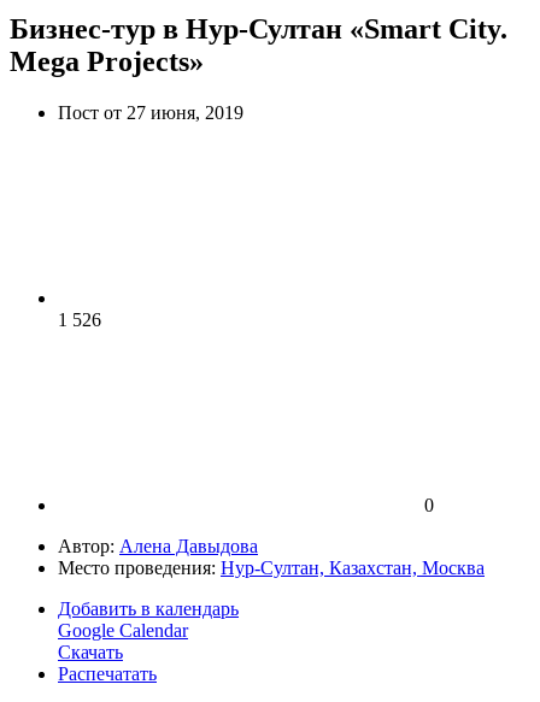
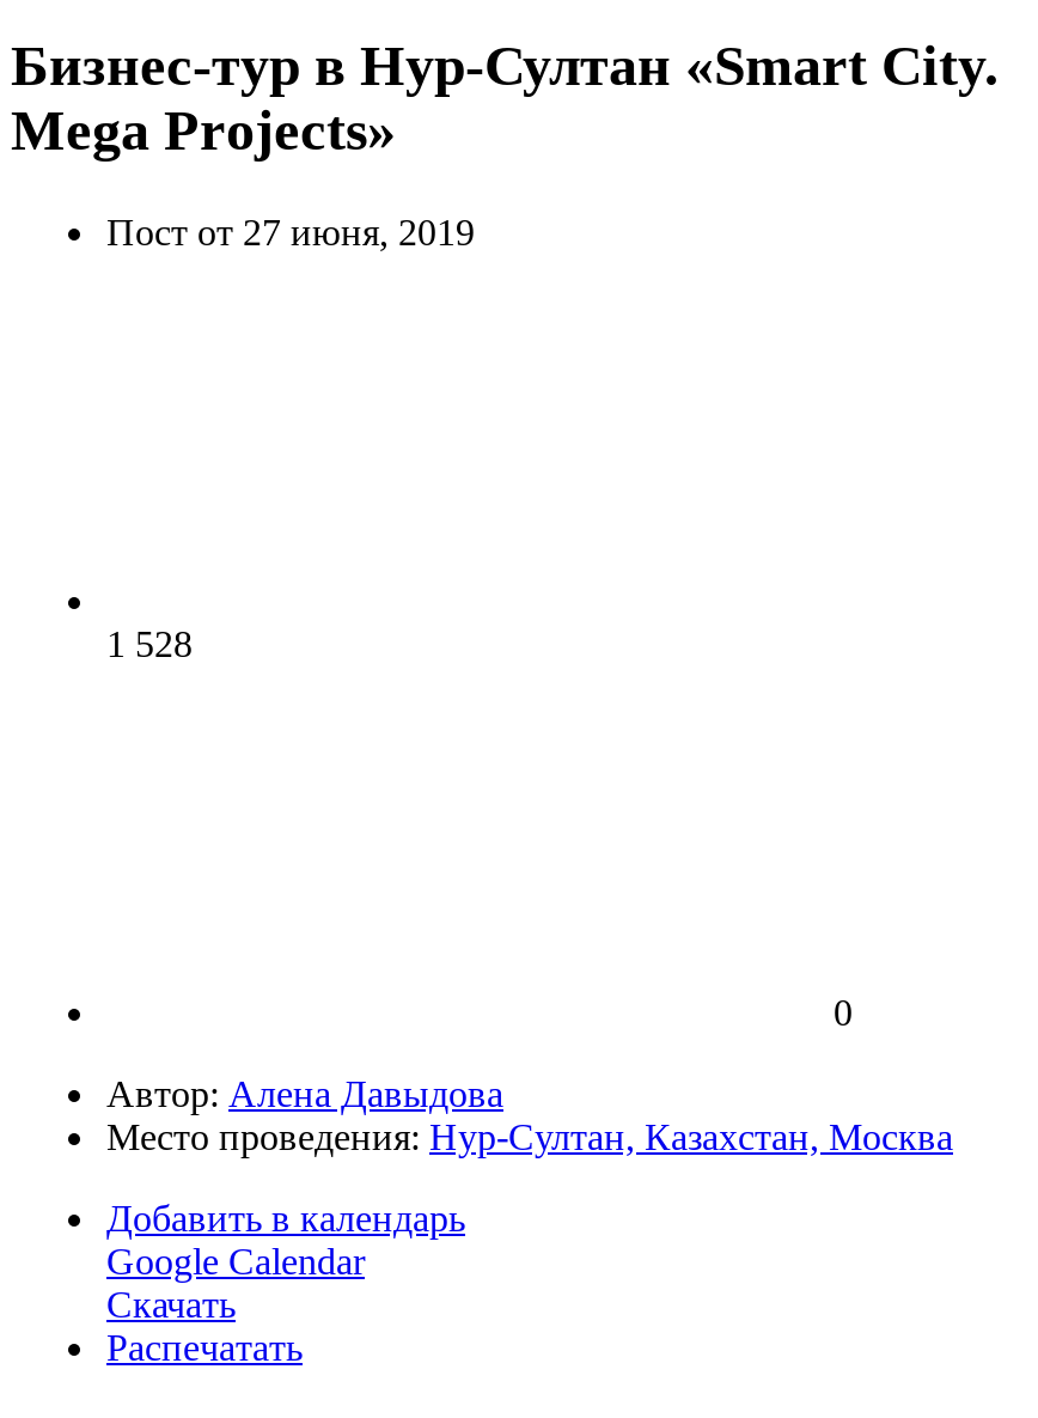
- 1 526
+ 1 528
